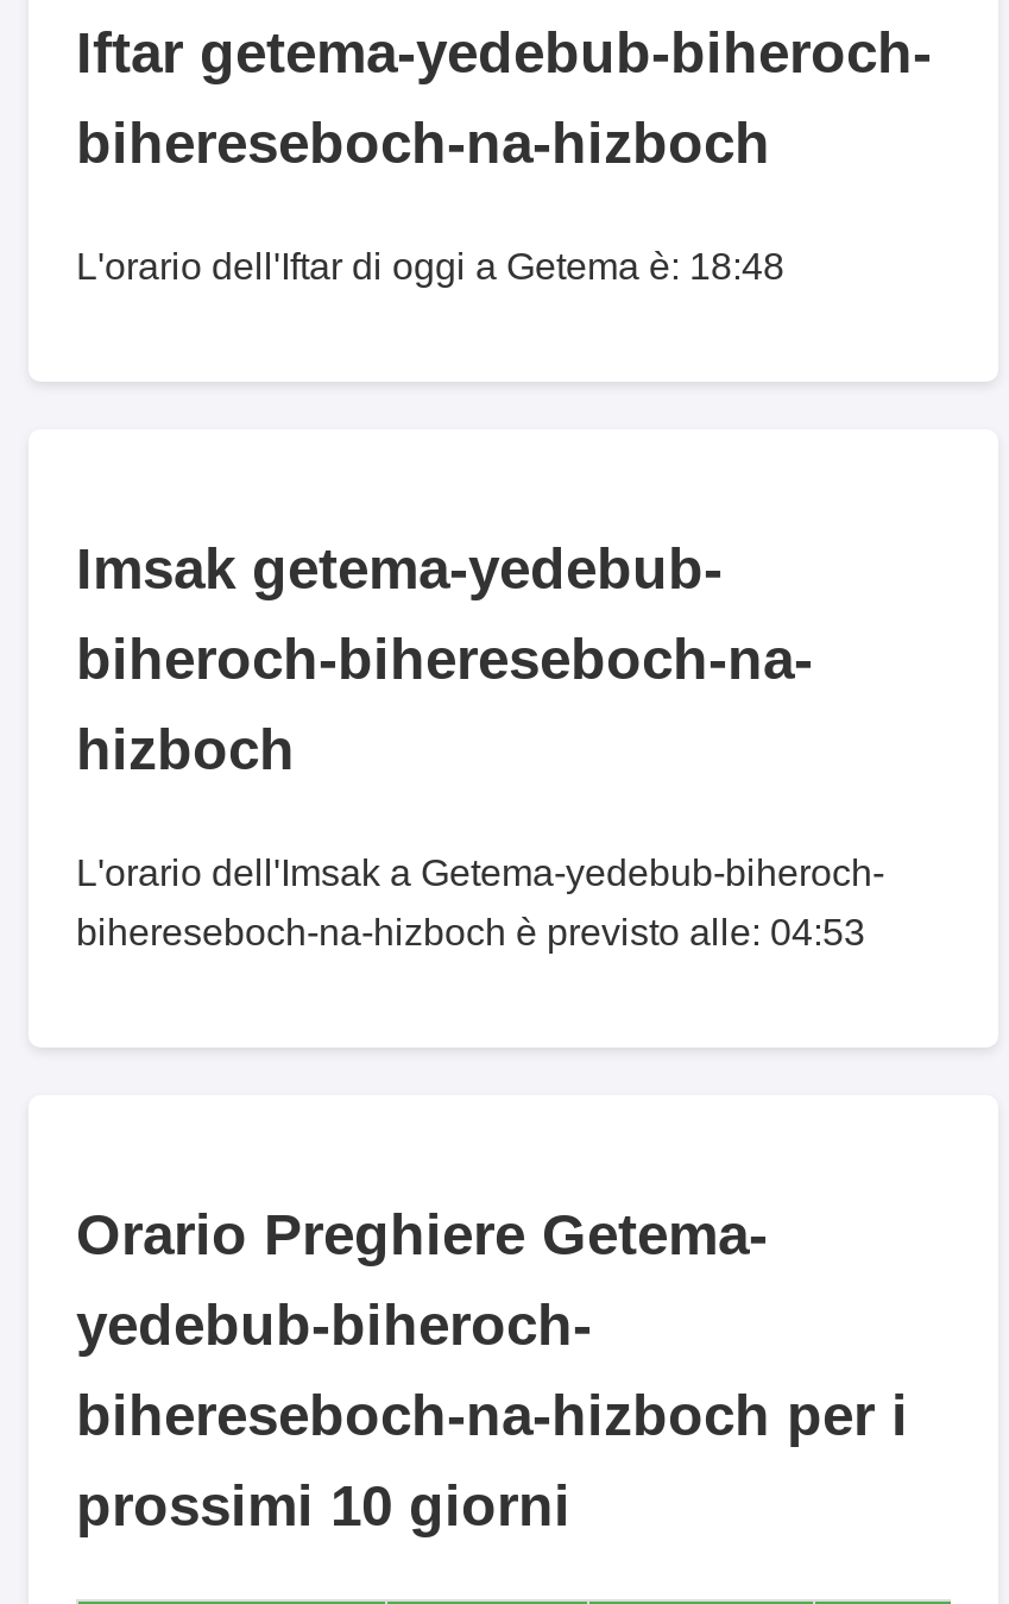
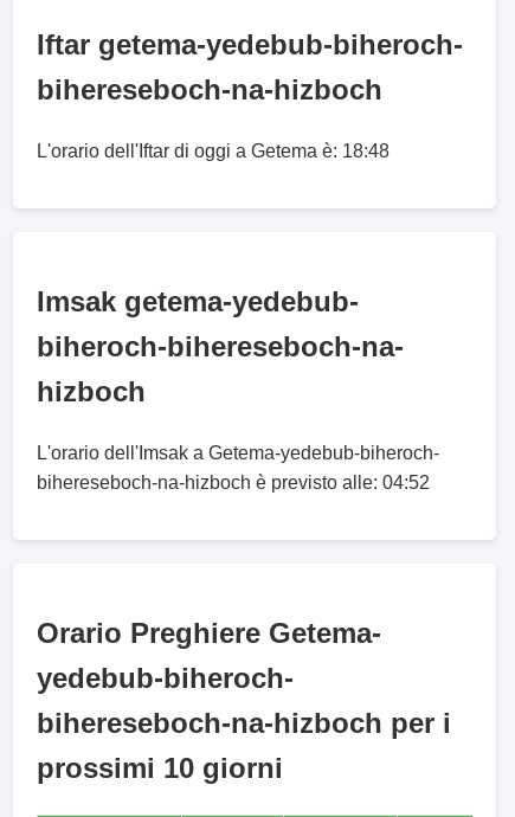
- bihereseboch-na-hizboch è previsto alle: 04:53
+ bihereseboch-na-hizboch è previsto alle: 04:52
